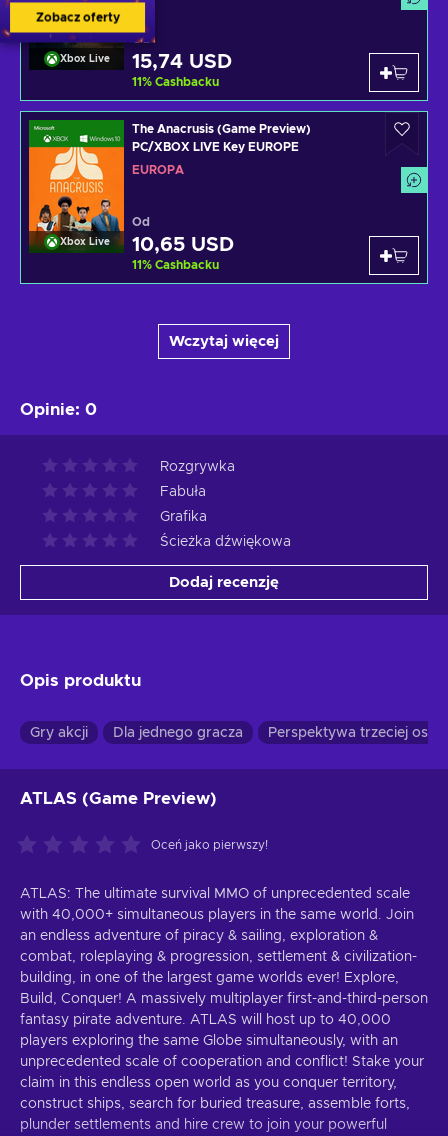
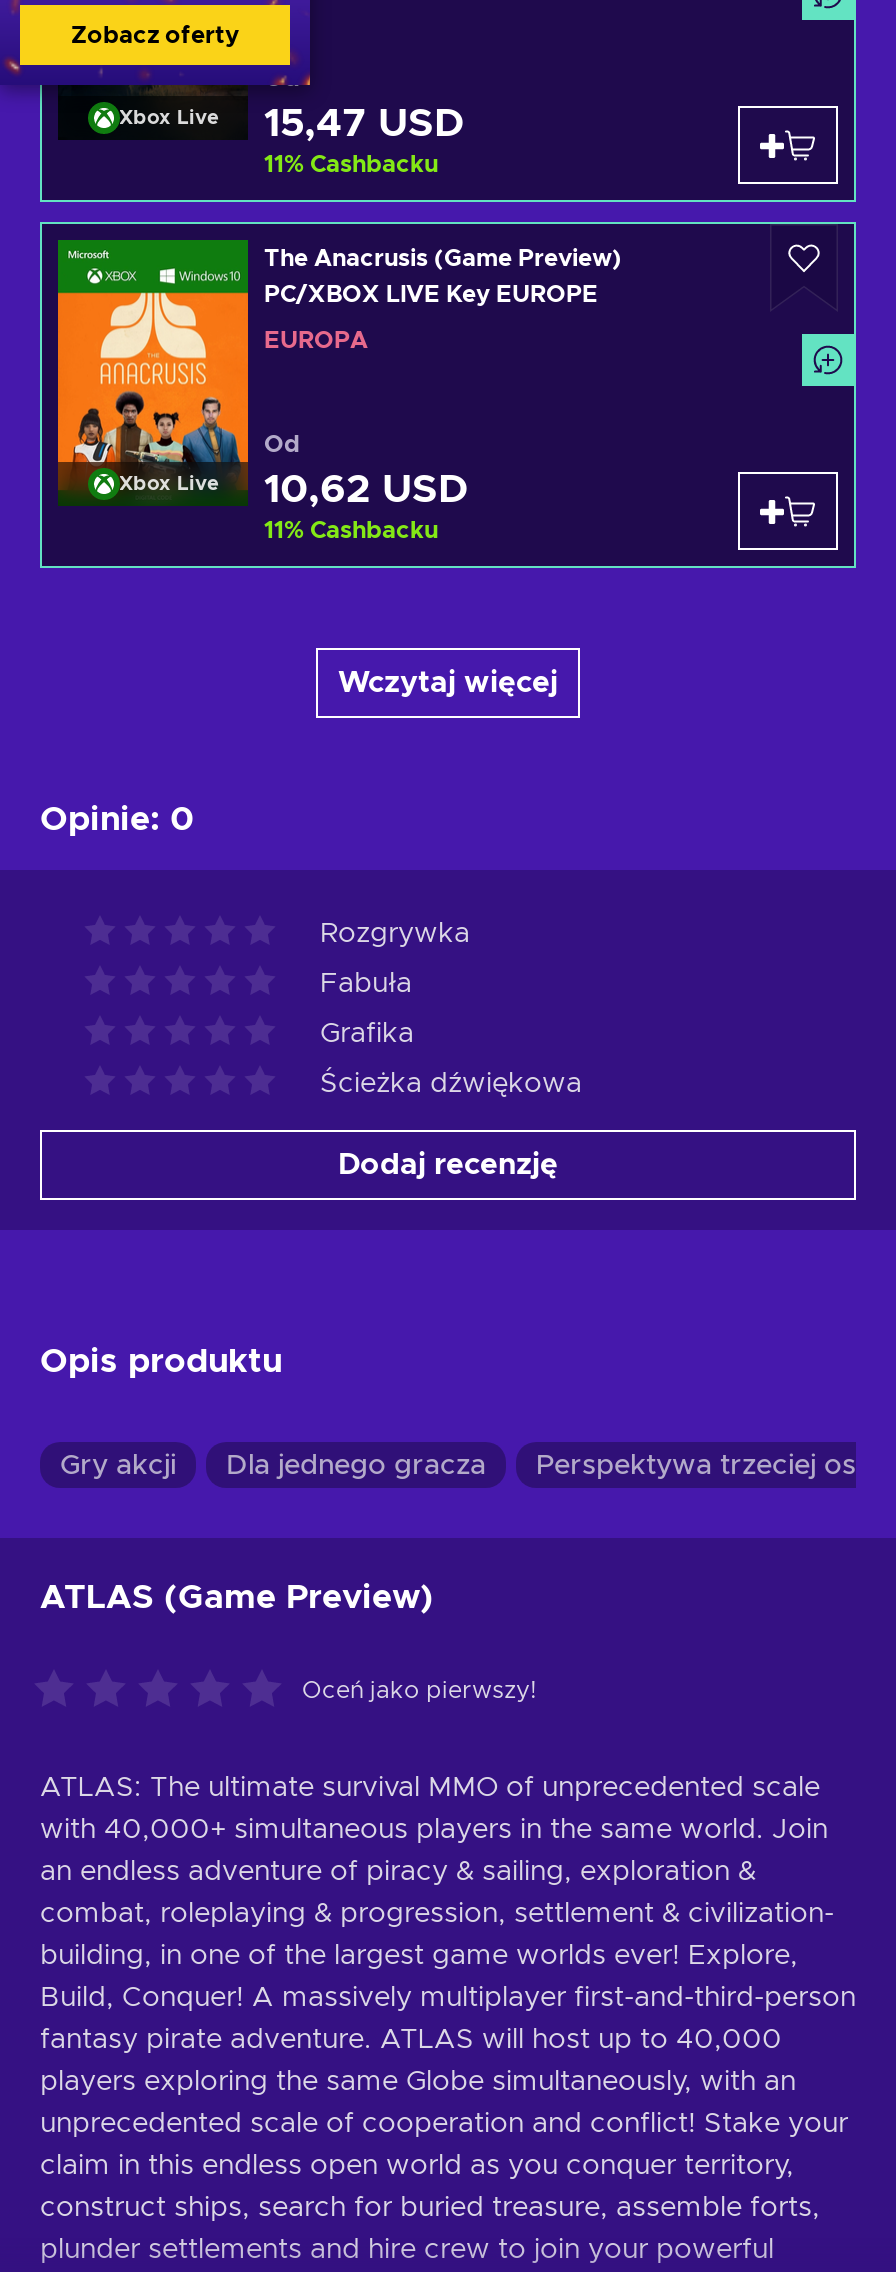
- 15,74 USD
+ 15,47 USD

- 10,65 USD
+ 10,62 USD
